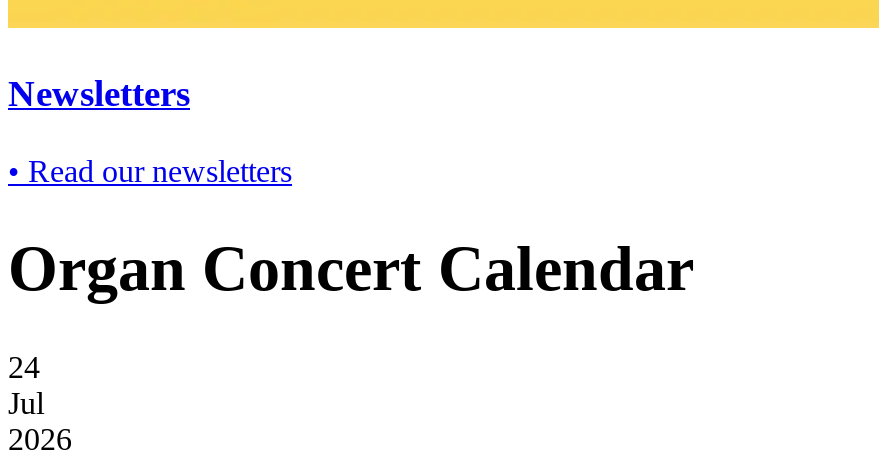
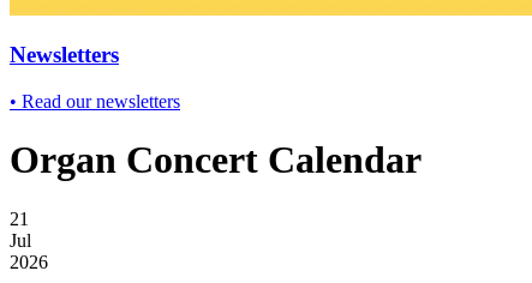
- 24
+ 21
